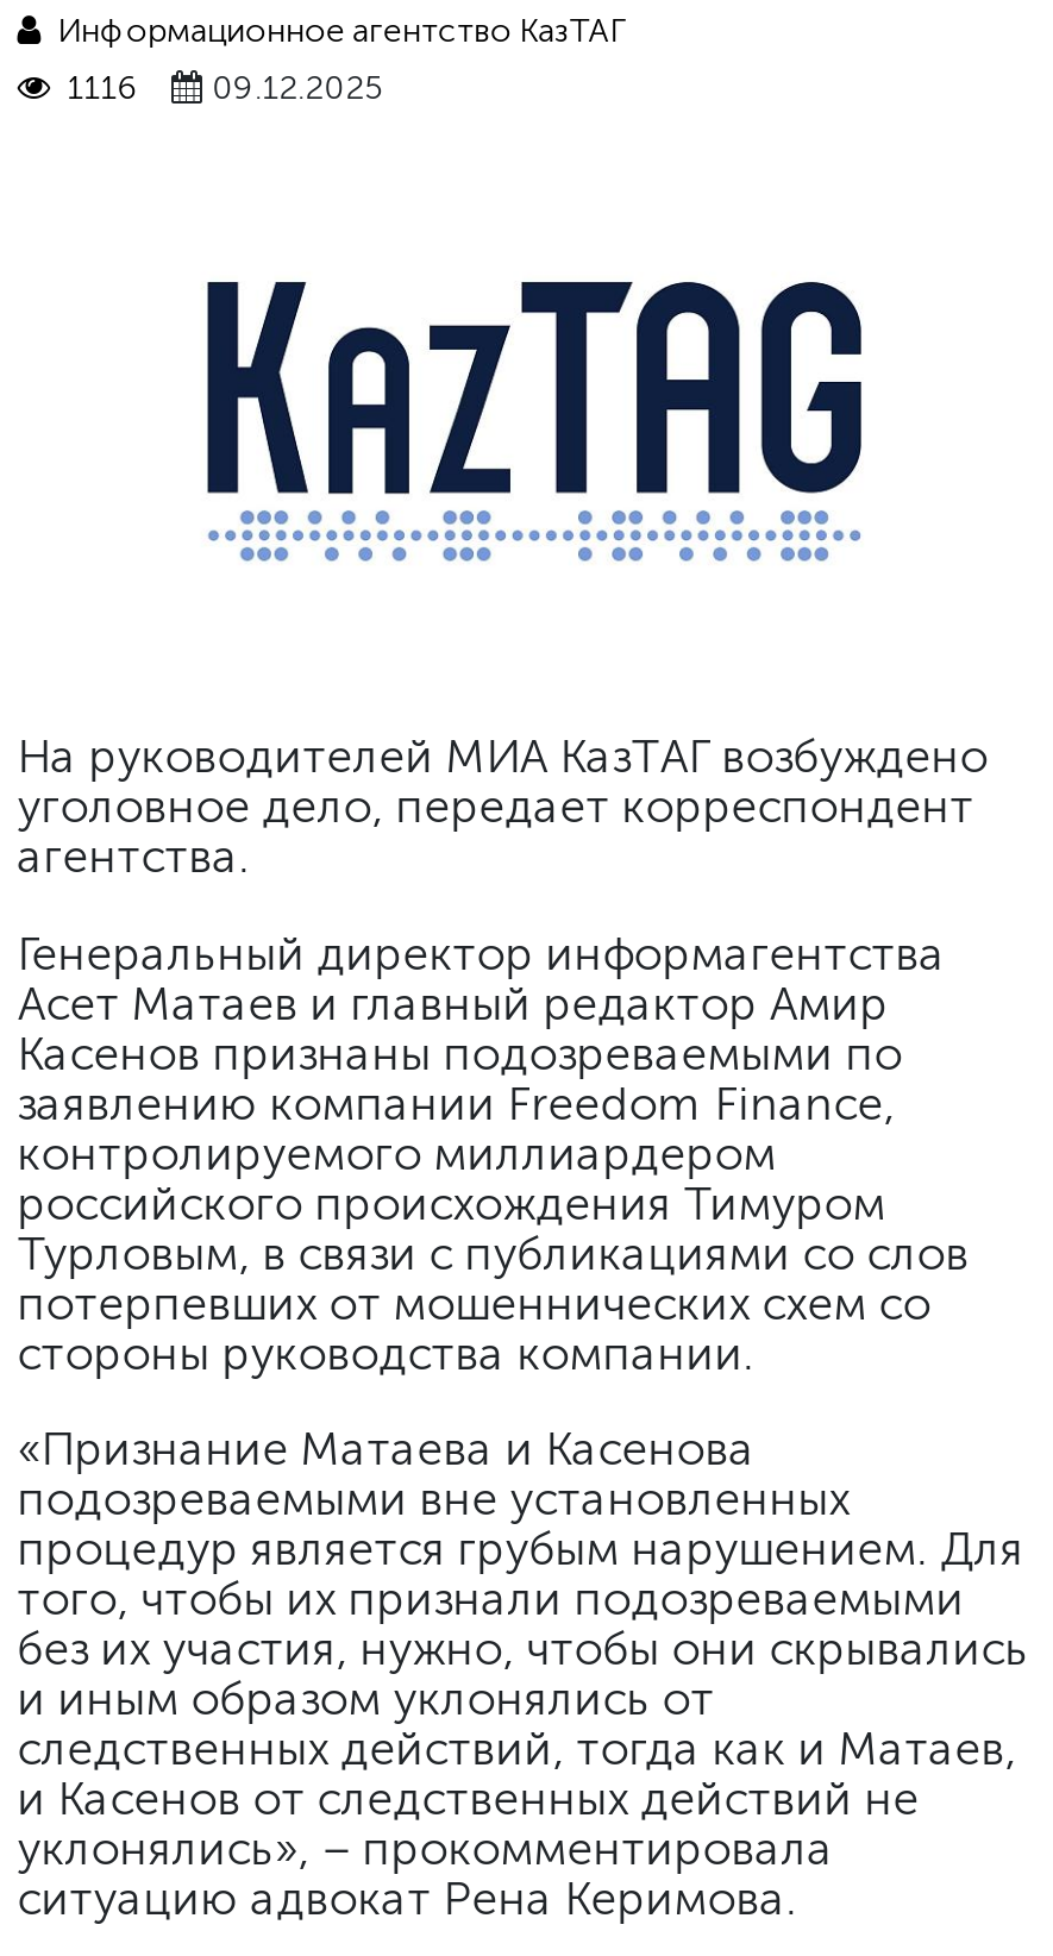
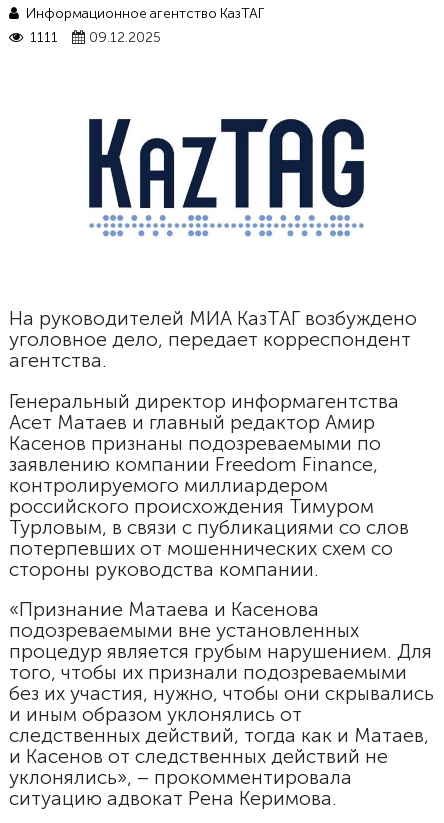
- 1116 09.12.2025
+ 1111 09.12.2025
